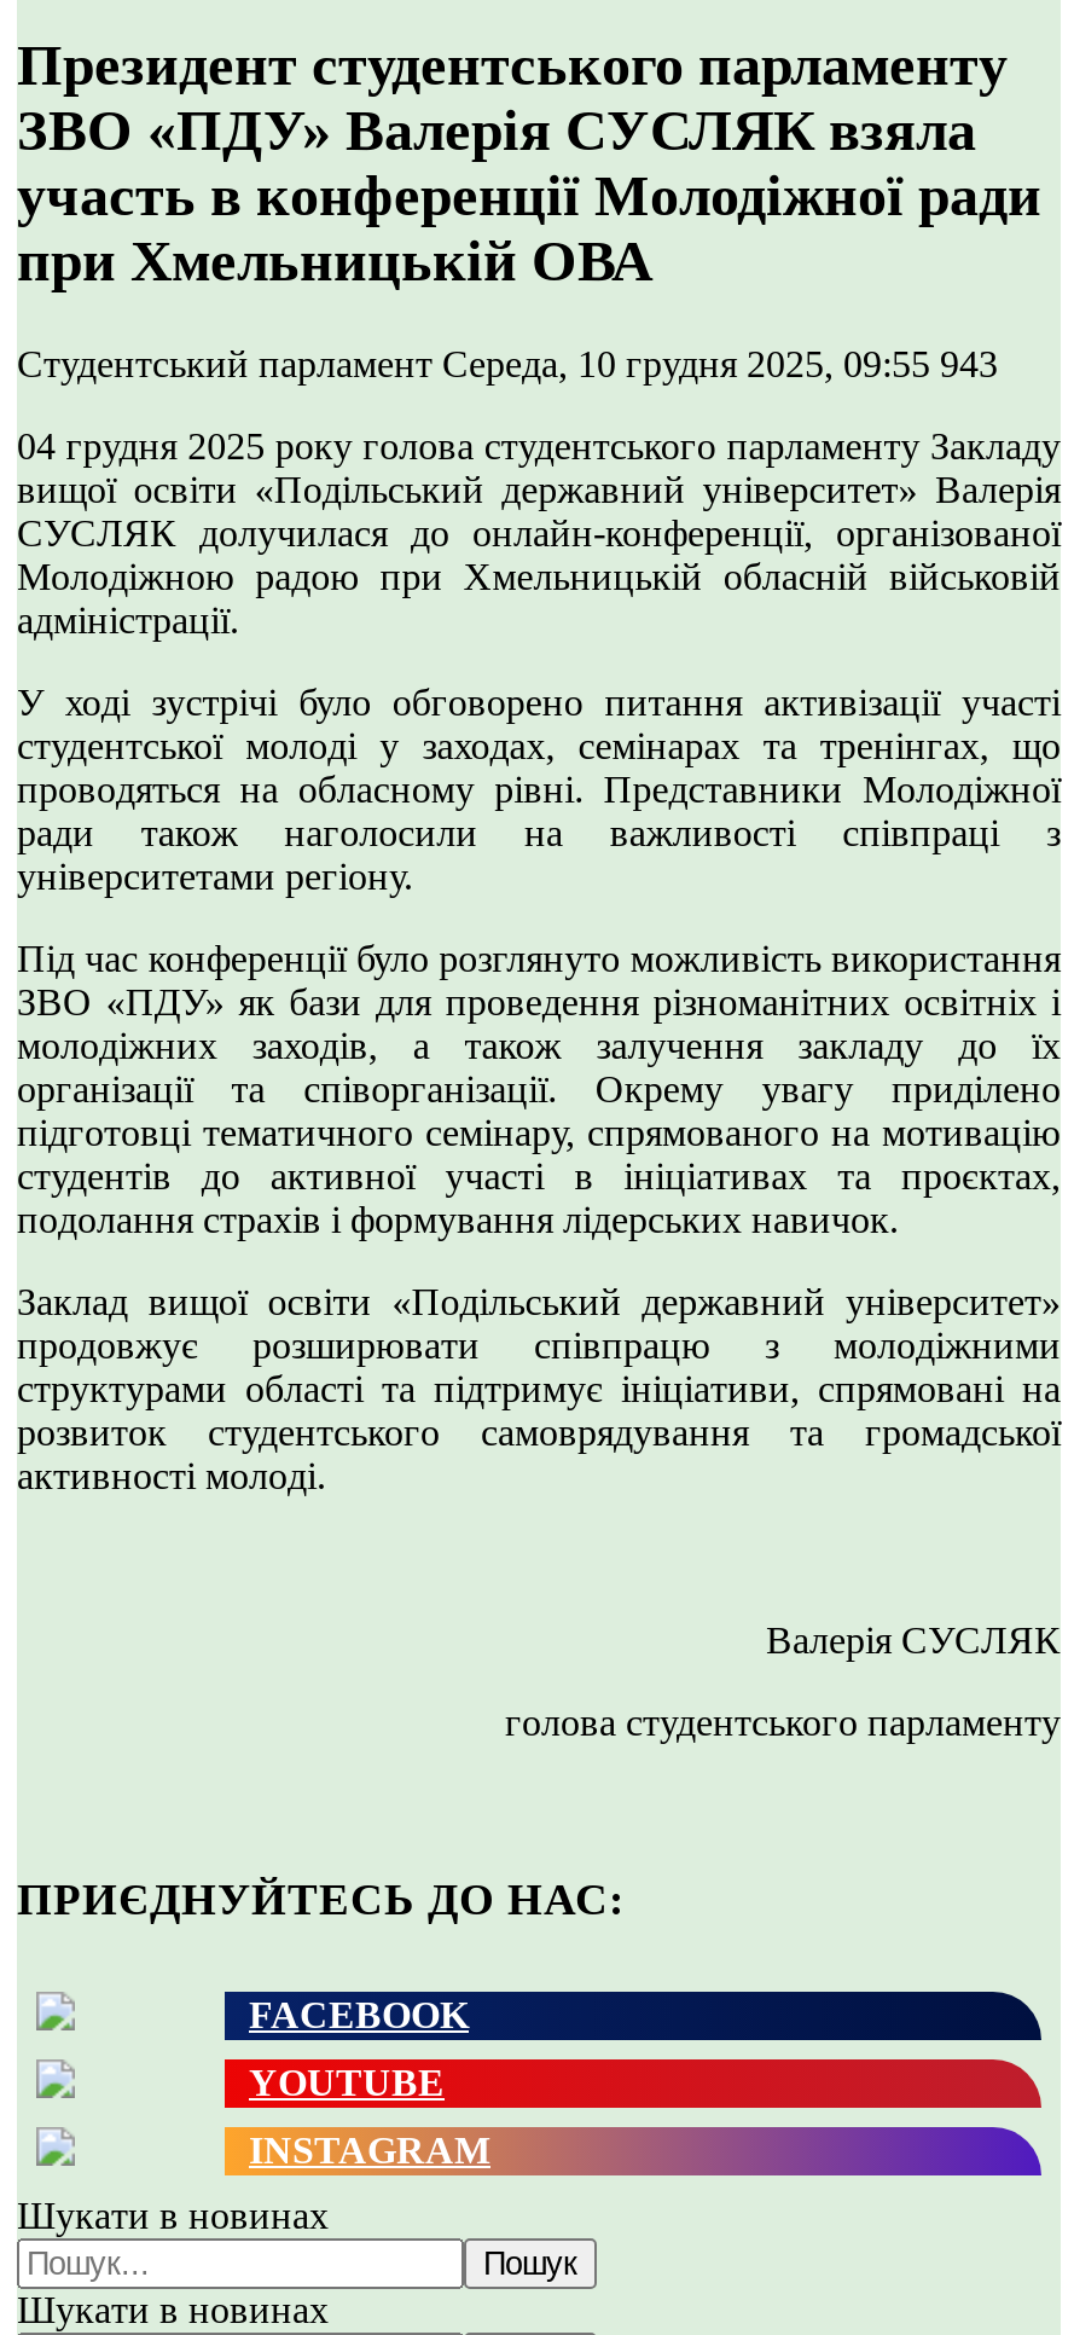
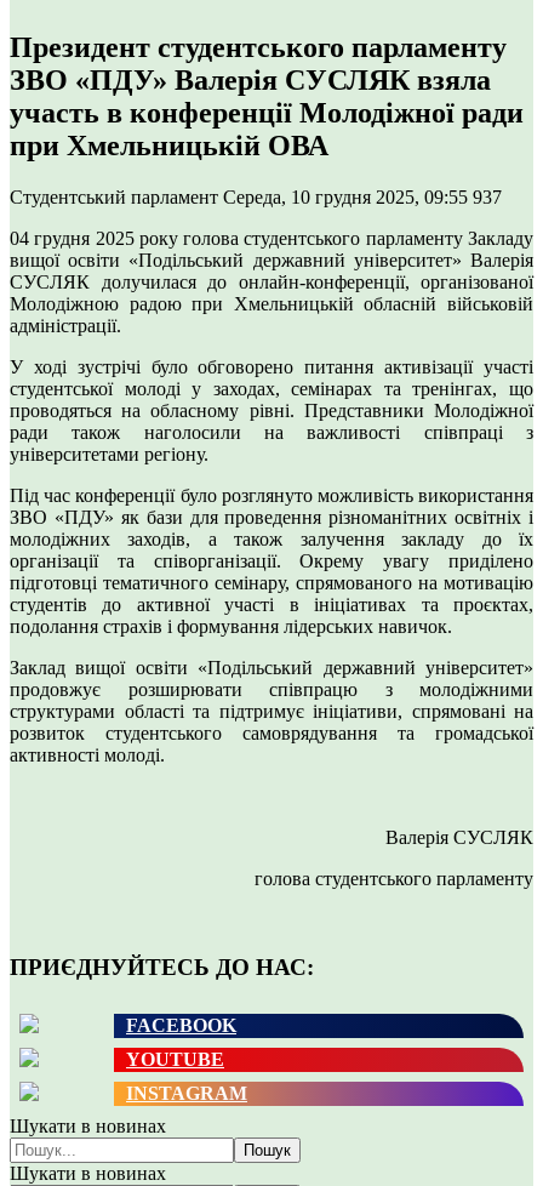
- Студентський парламент Середа, 10 грудня 2025, 09:55 943
+ Студентський парламент Середа, 10 грудня 2025, 09:55 937
